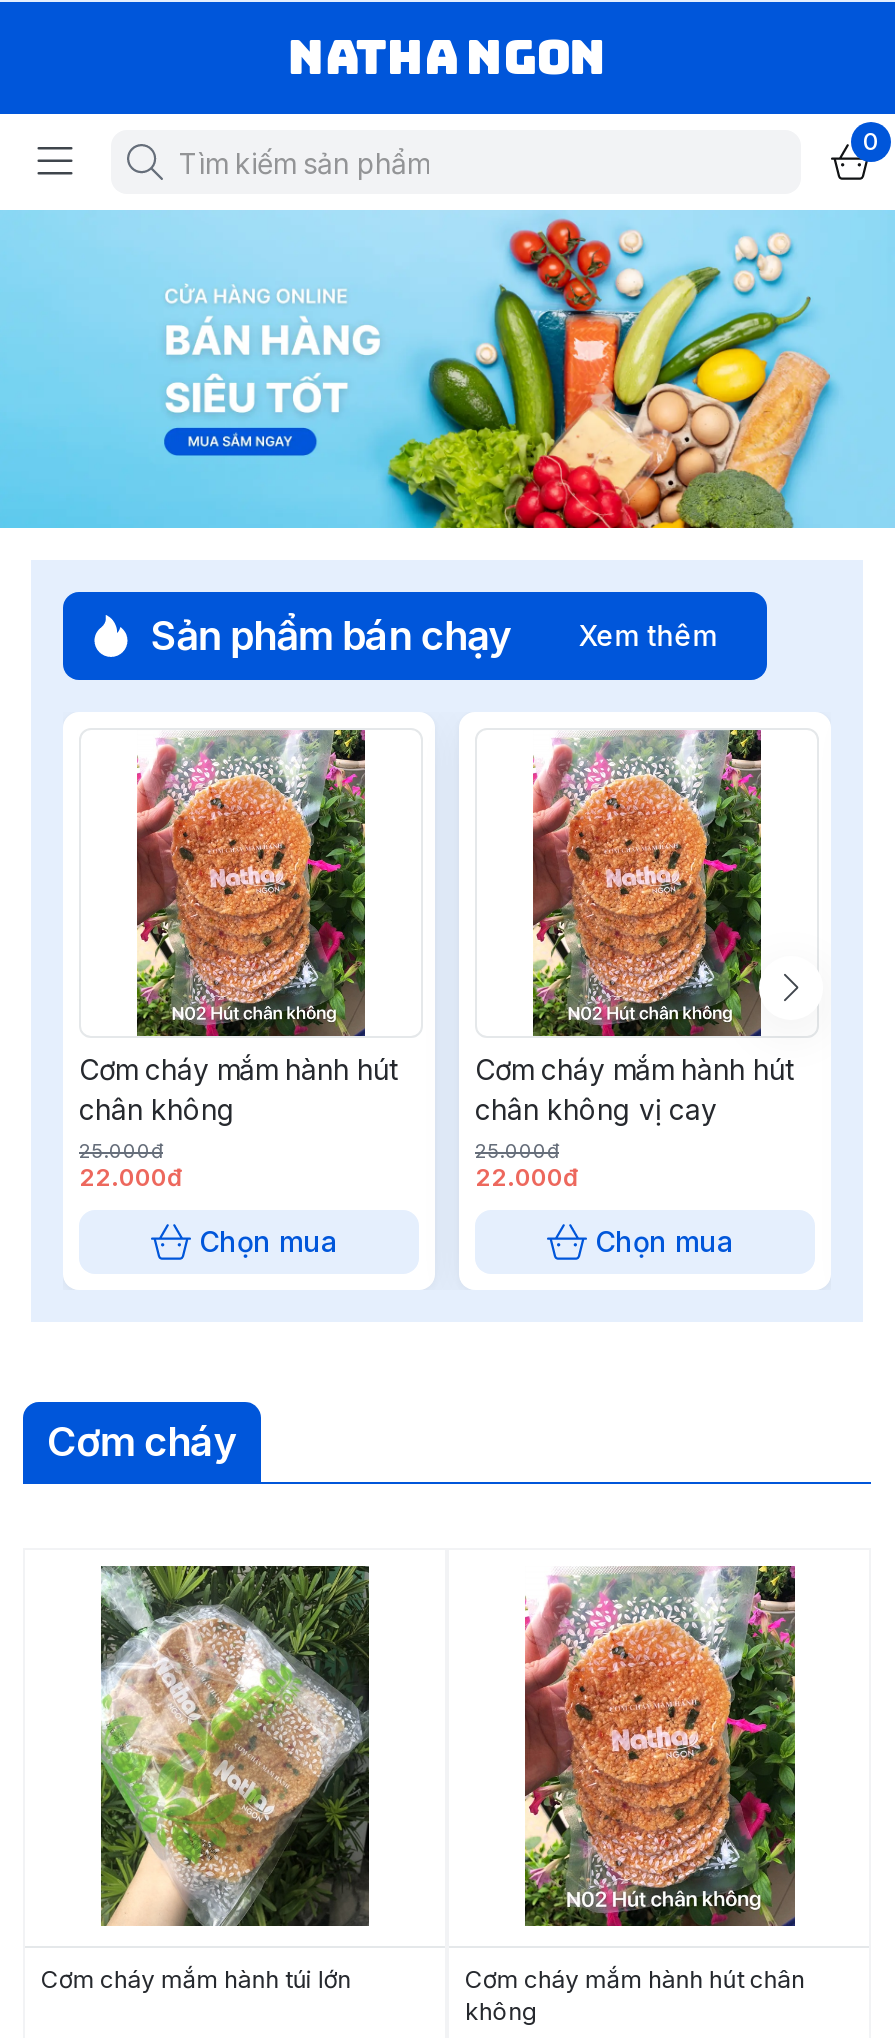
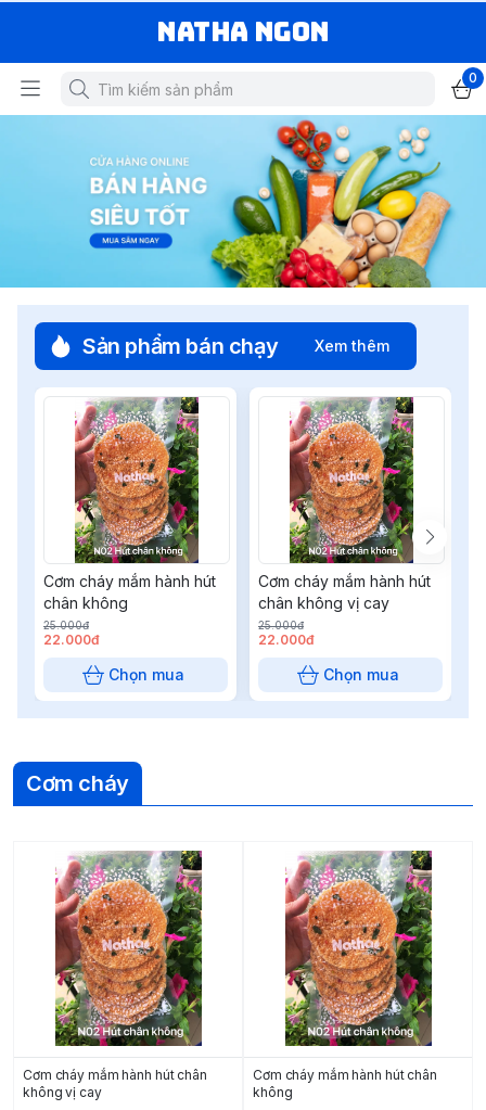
- [image]
- Cơm cháy mắm hành túi lớn
+ [image]
+ Cơm cháy mắm hành hút chân
+ không vị cay
